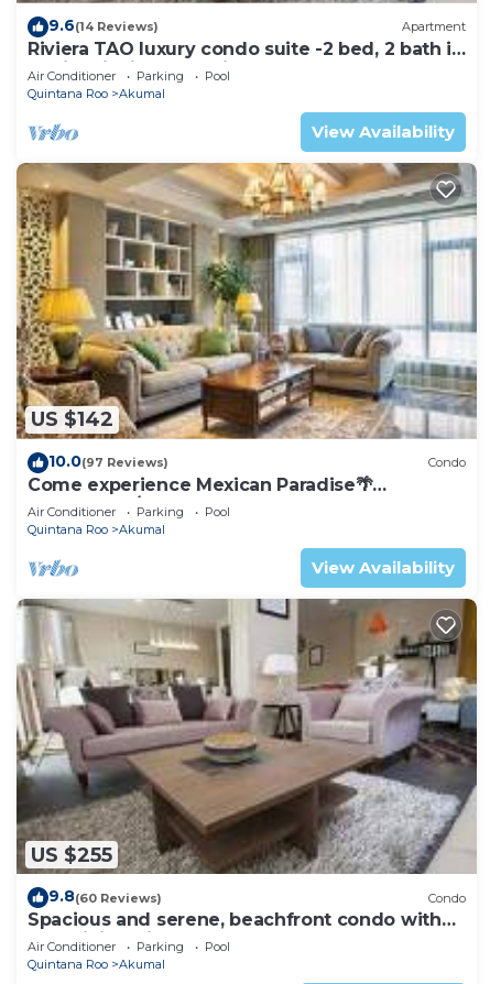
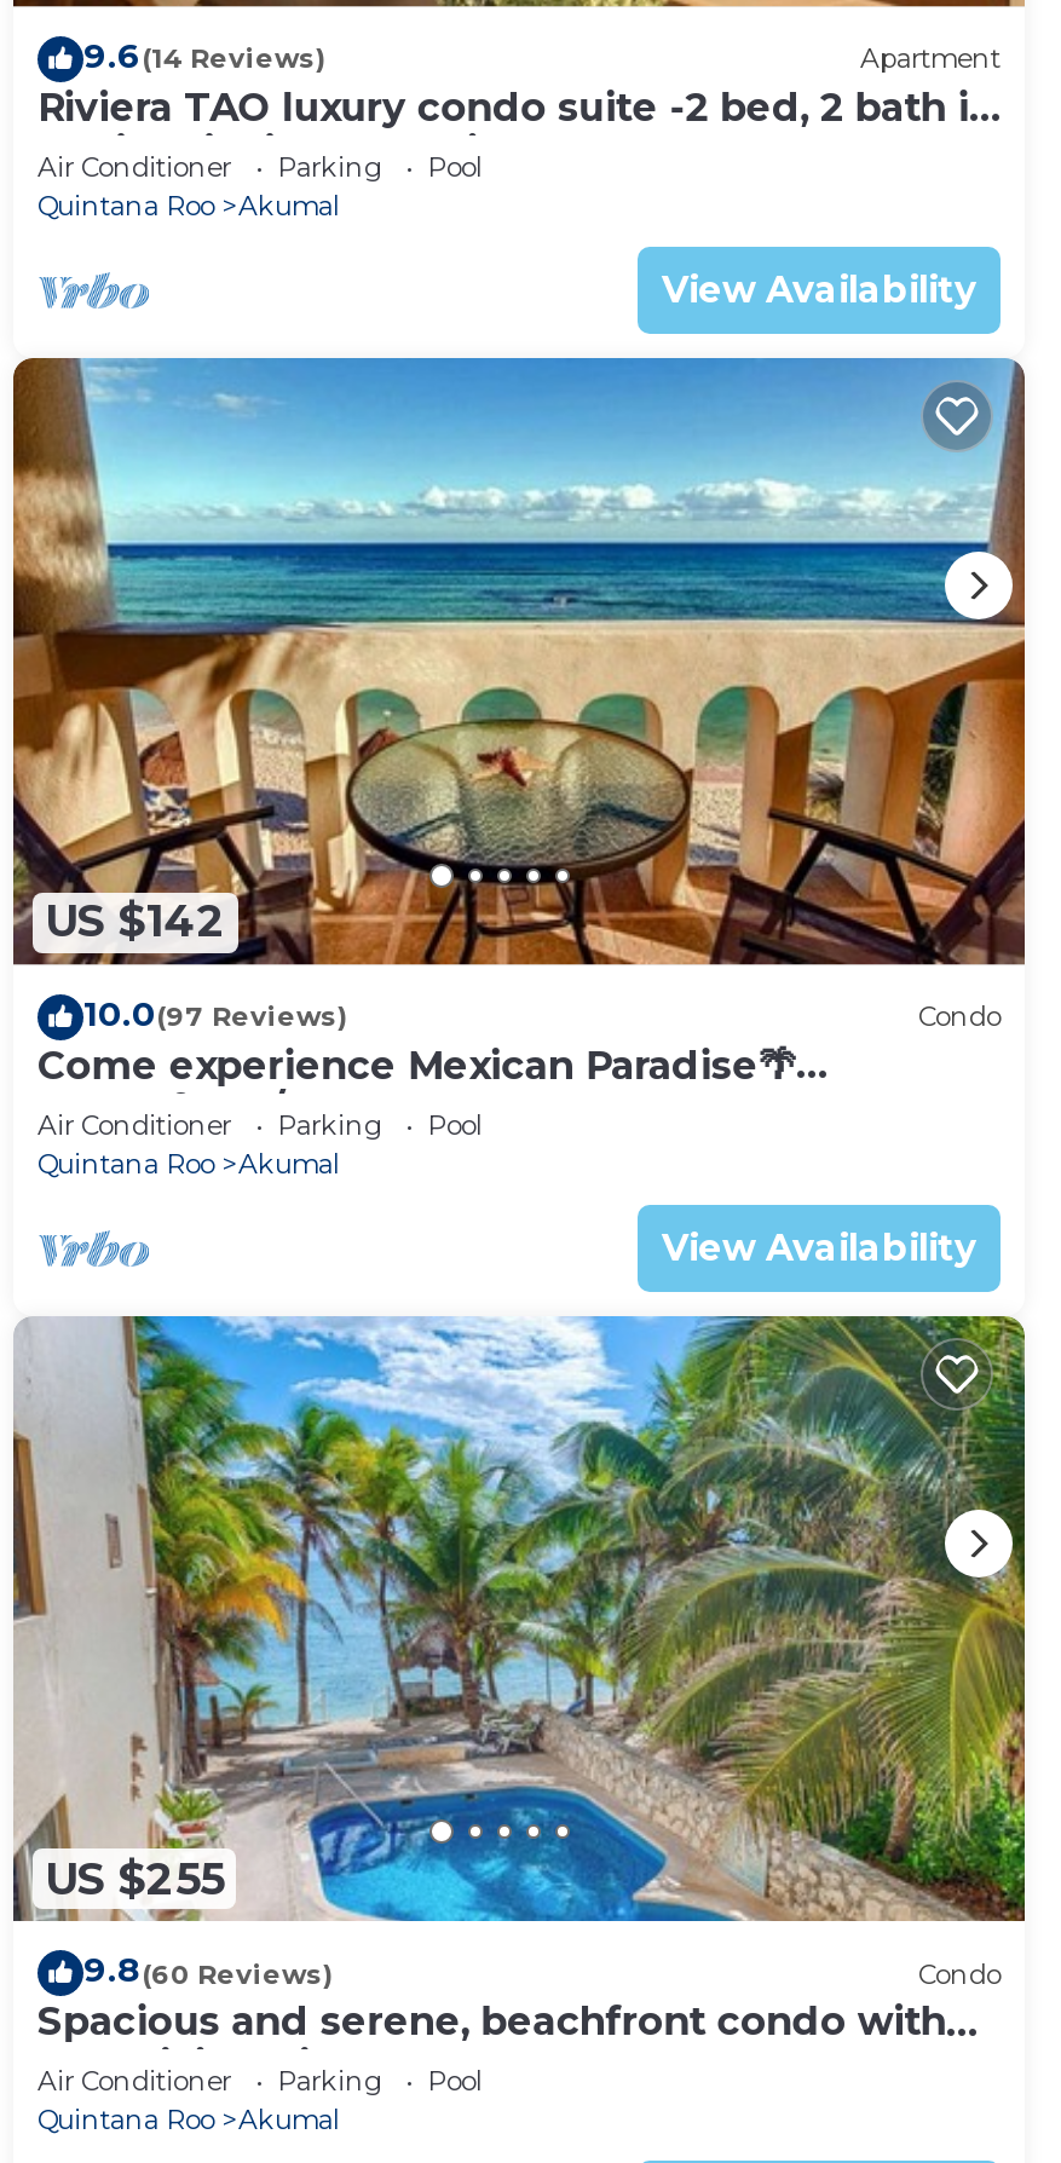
- [image]
+ [image]

- [image]
+ [image]
